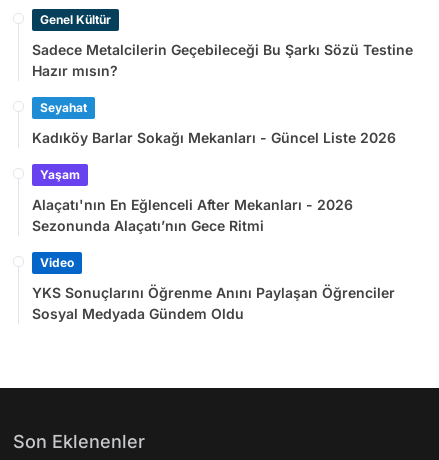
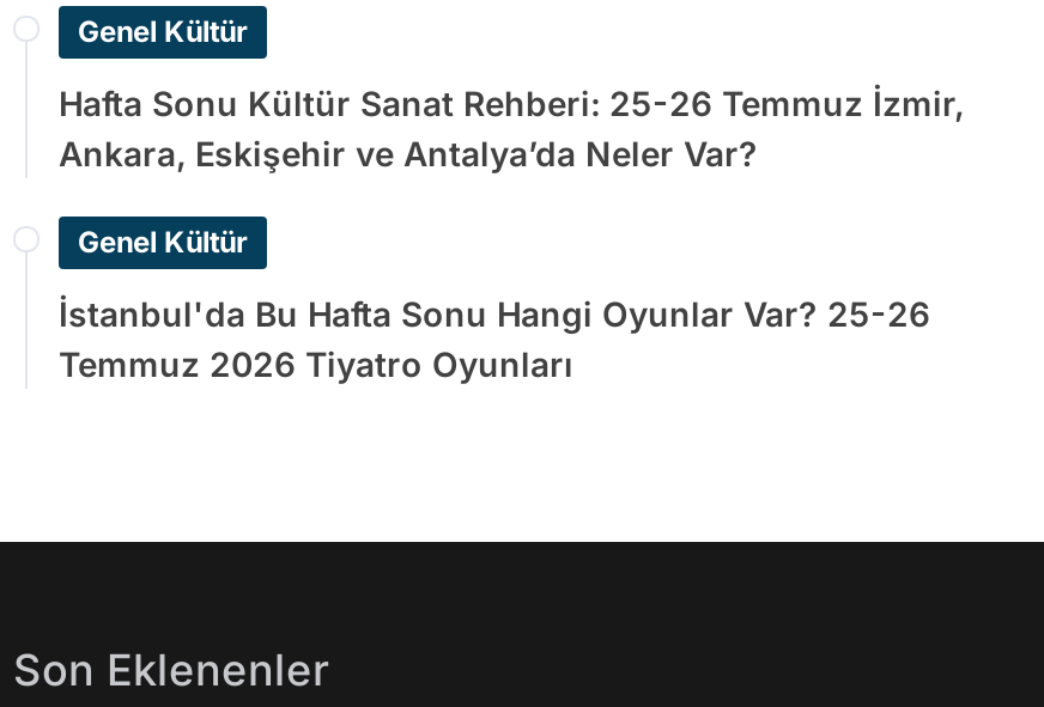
- Sadece Metalcilerin Geçebileceği Bu Şarkı Sözü Testine
- Hazır mısın?
- Seyahat
- Kadıköy Barlar Sokağı Mekanları - Güncel Liste 2026
- Yaşam
- Alaçatı'nın En Eğlenceli After Mekanları - 2026
- Sezonunda Alaçatı’nın Gece Ritmi
- Video
- YKS Sonuçlarını Öğrenme Anını Paylaşan Öğrenciler
- Sosyal Medyada Gündem Oldu
+ Hafta Sonu Kültür Sanat Rehberi: 25-26 Temmuz İzmir,
+ Ankara, Eskişehir ve Antalya’da Neler Var?
+ Genel Kültür
+ İstanbul'da Bu Hafta Sonu Hangi Oyunlar Var? 25-26
+ Temmuz 2026 Tiyatro Oyunları
